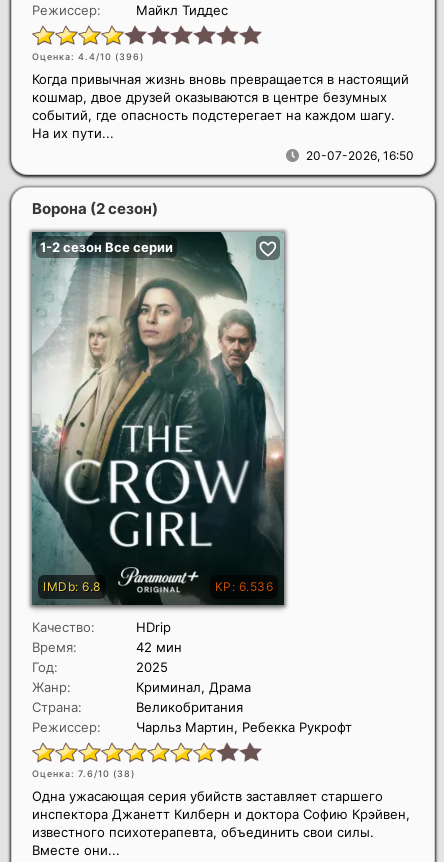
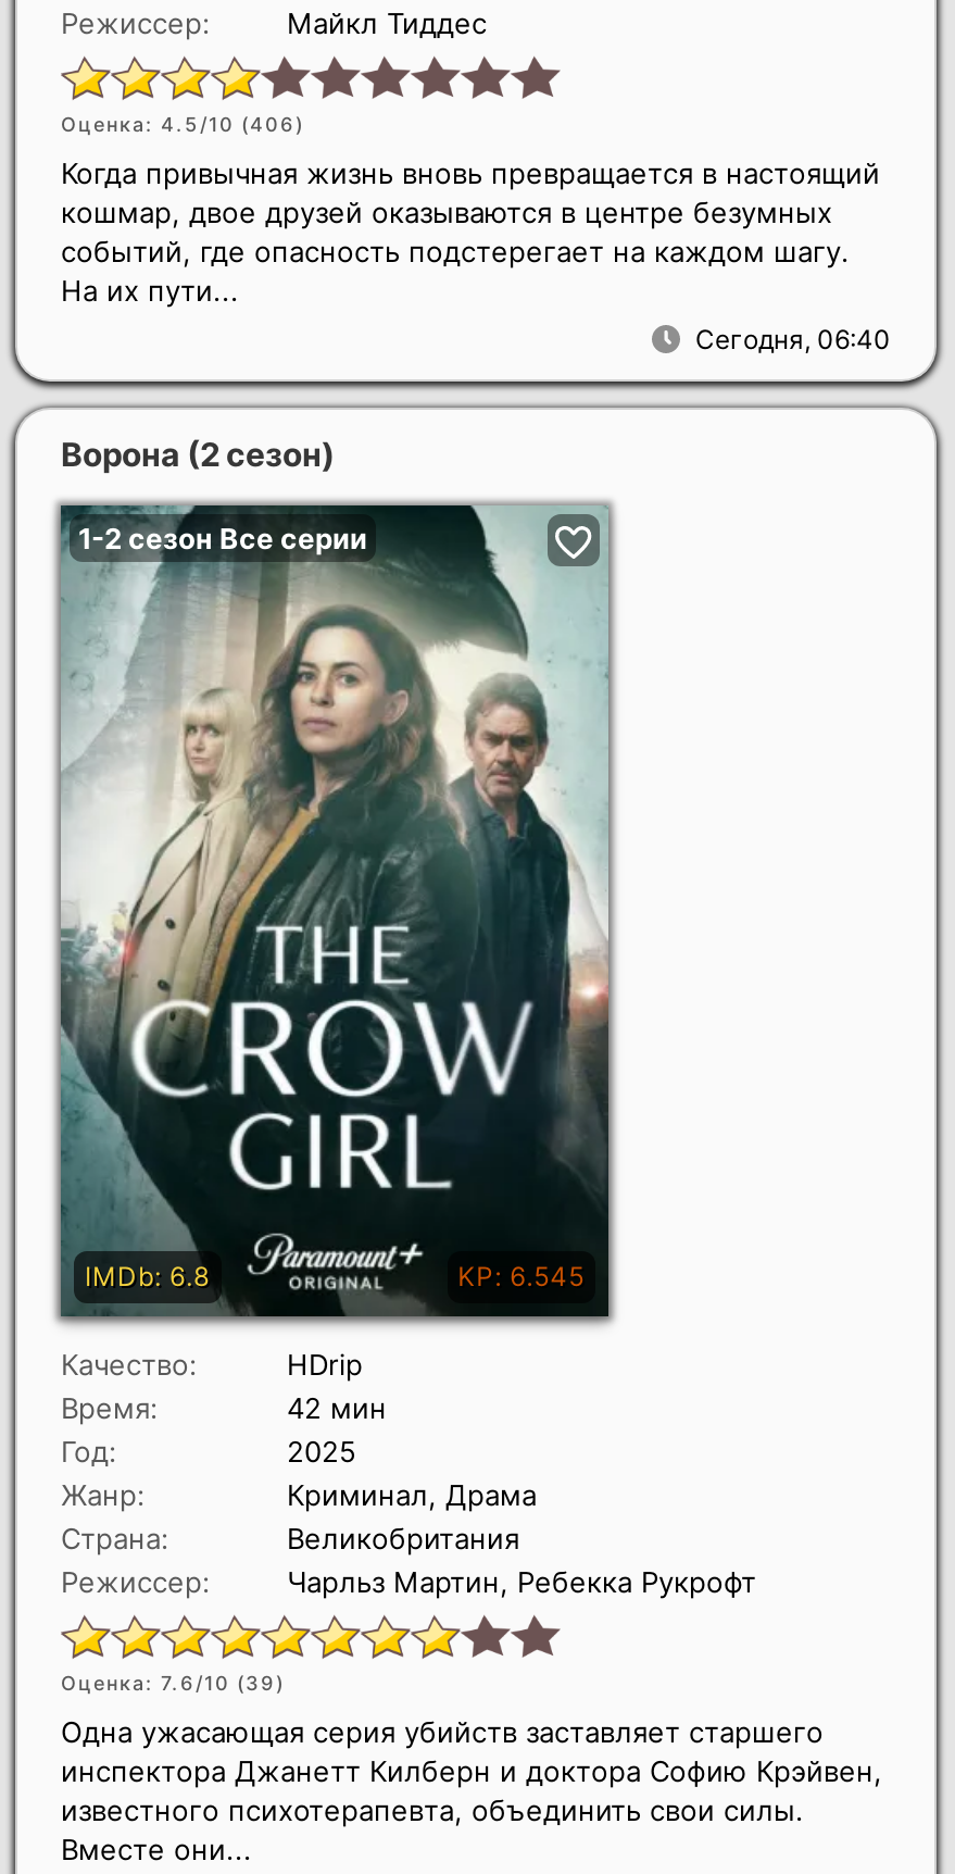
- Оценка: 4.4/10 (396)
+ Оценка: 4.5/10 (406)

- 20-07-2026, 16:50
+ Сегодня, 06:40

- Оценка: 7.6/10 (38)
+ Оценка: 7.6/10 (39)
